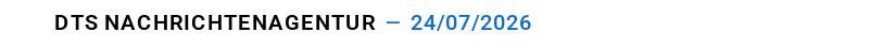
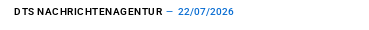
- DTS NACHRICHTENAGENTUR 24/07/2026
+ DTS NACHRICHTENAGENTUR 22/07/2026
